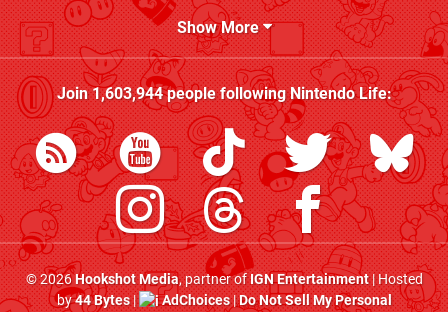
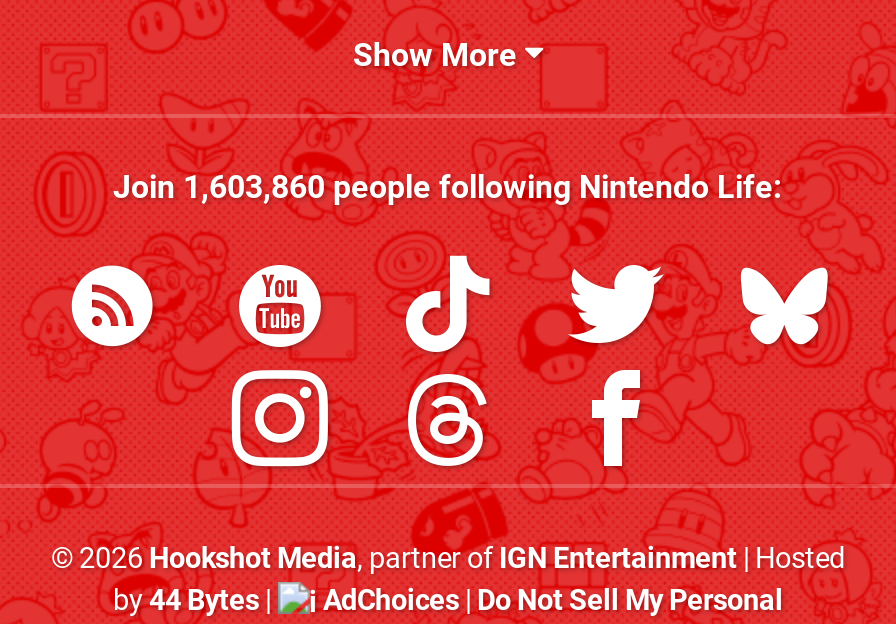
- Join 1,603,944 people following Nintendo Life:
+ Join 1,603,860 people following Nintendo Life:
